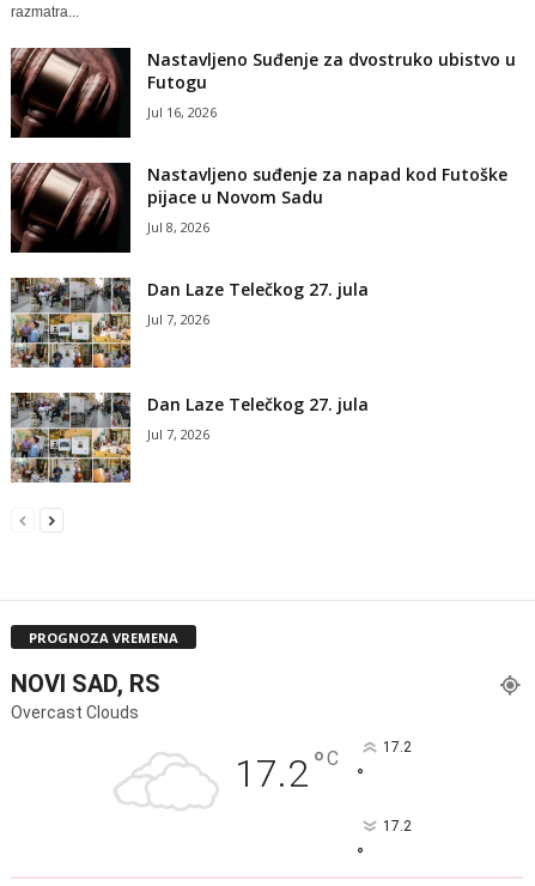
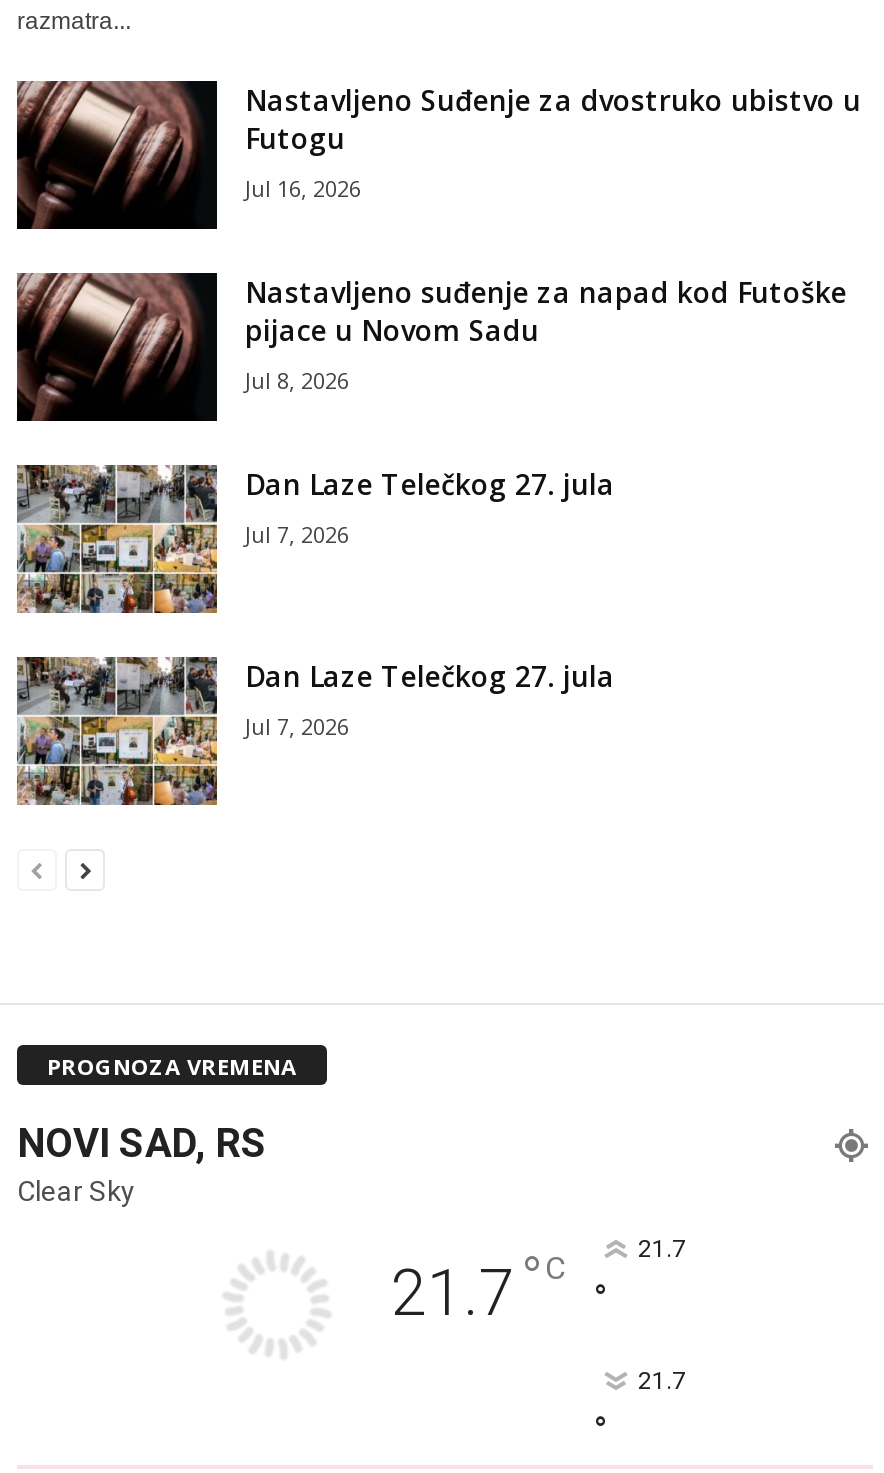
- Overcast Clouds
- 17.2 °C
- 17.2
+ Clear Sky
+ 21.7 °C
+ 21.7

- 17.2
+ 21.7
